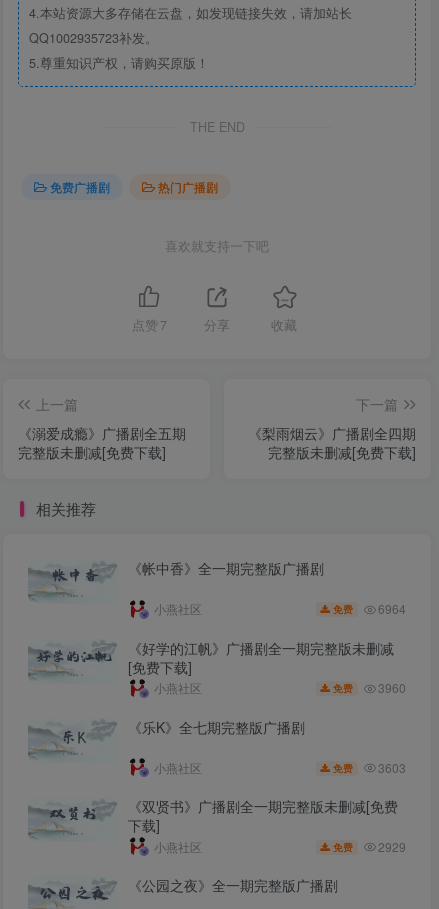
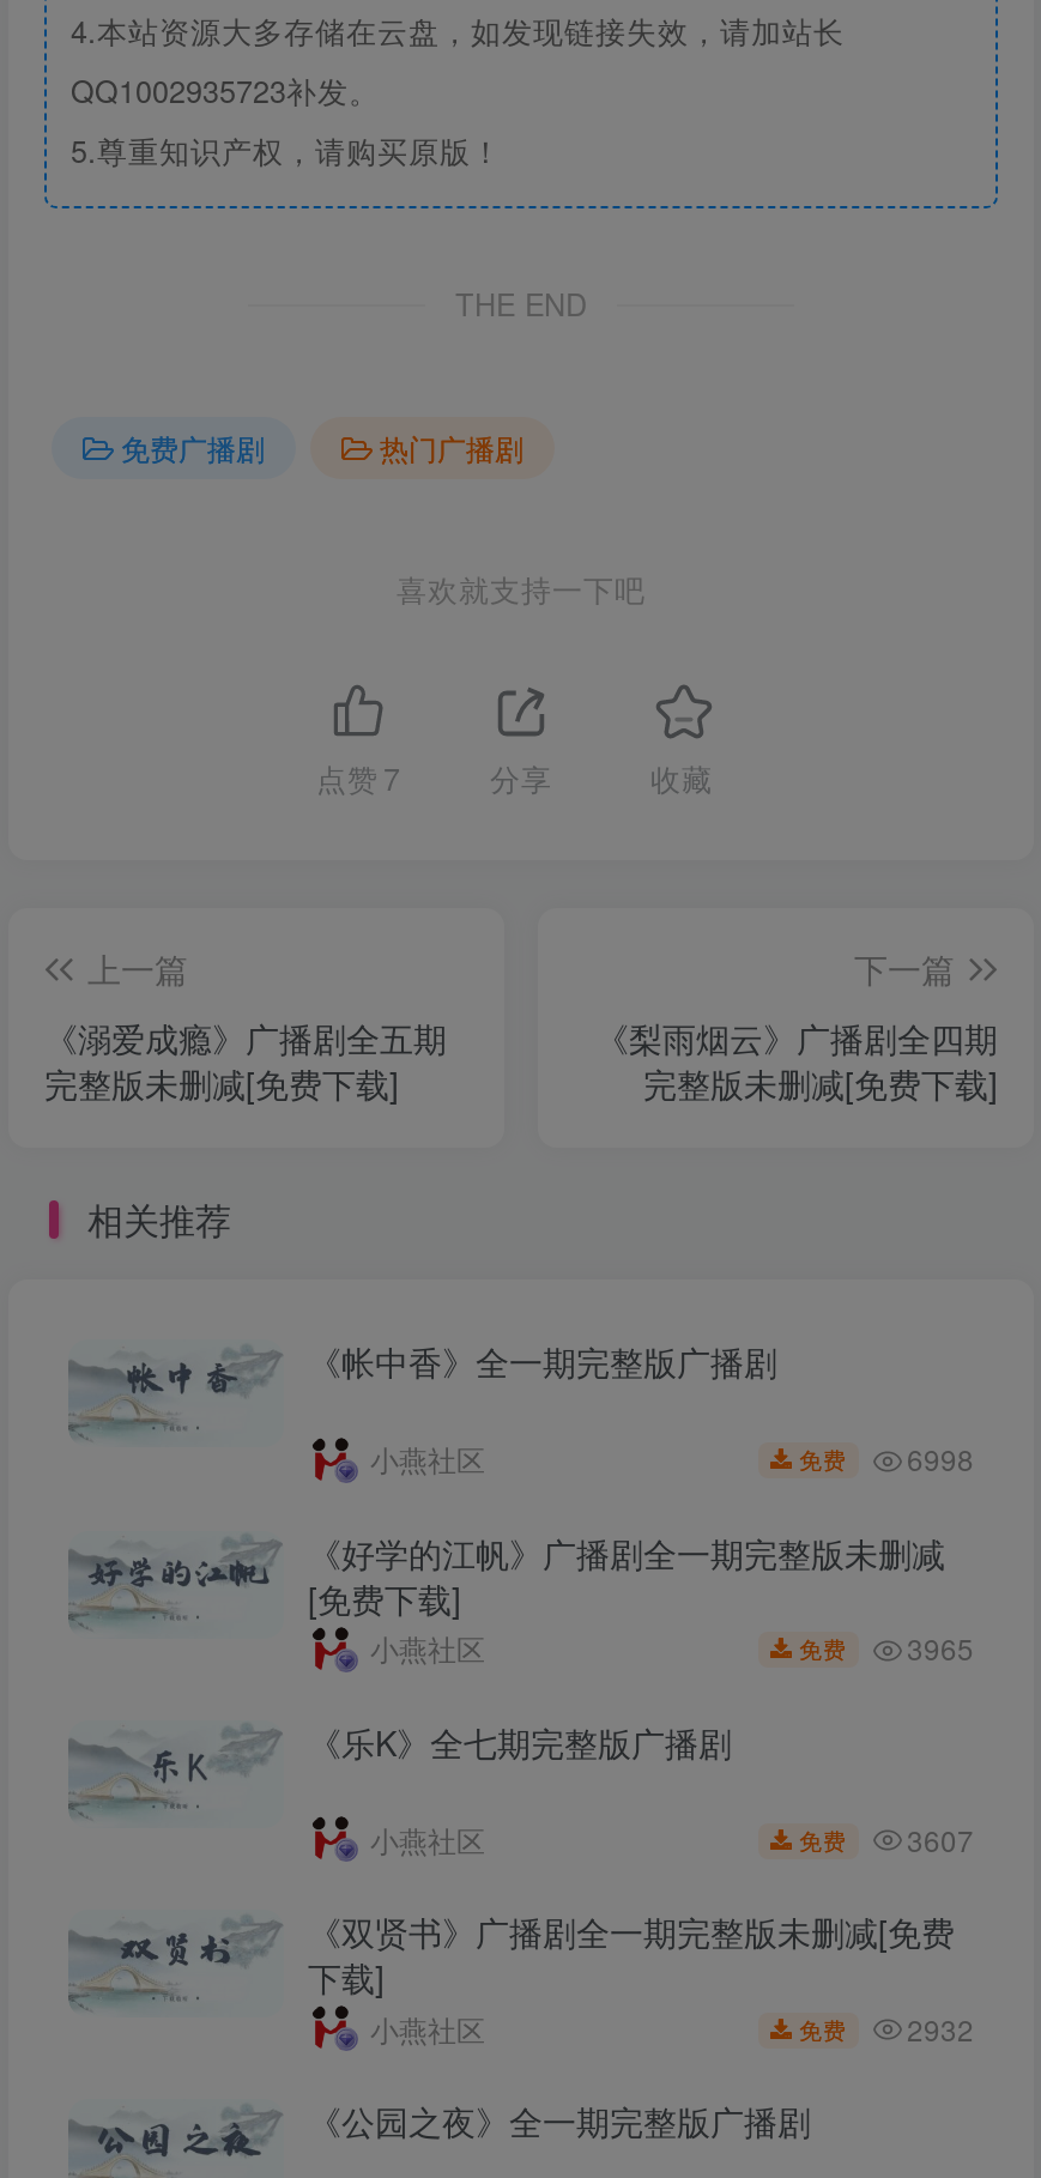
- 免费 6964
+ 免费 6998

- 免费 3960
+ 免费 3965

- 免费 3603
+ 免费 3607

- 免费 2929
+ 免费 2932
